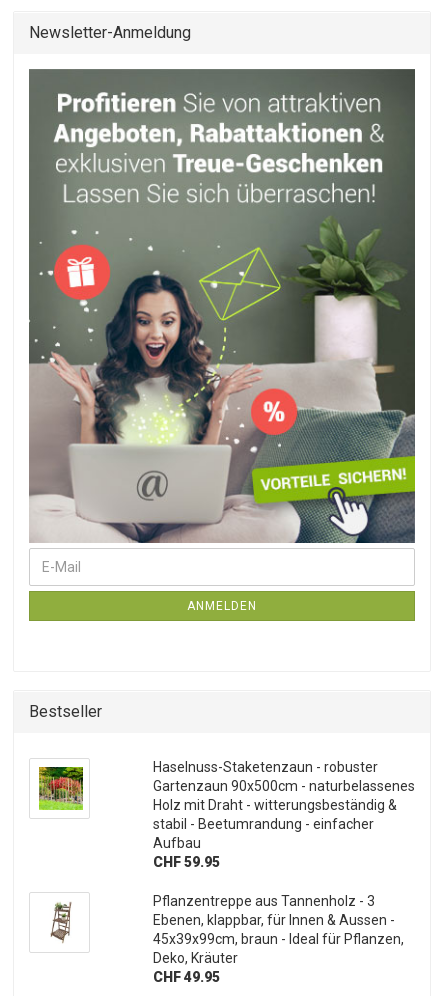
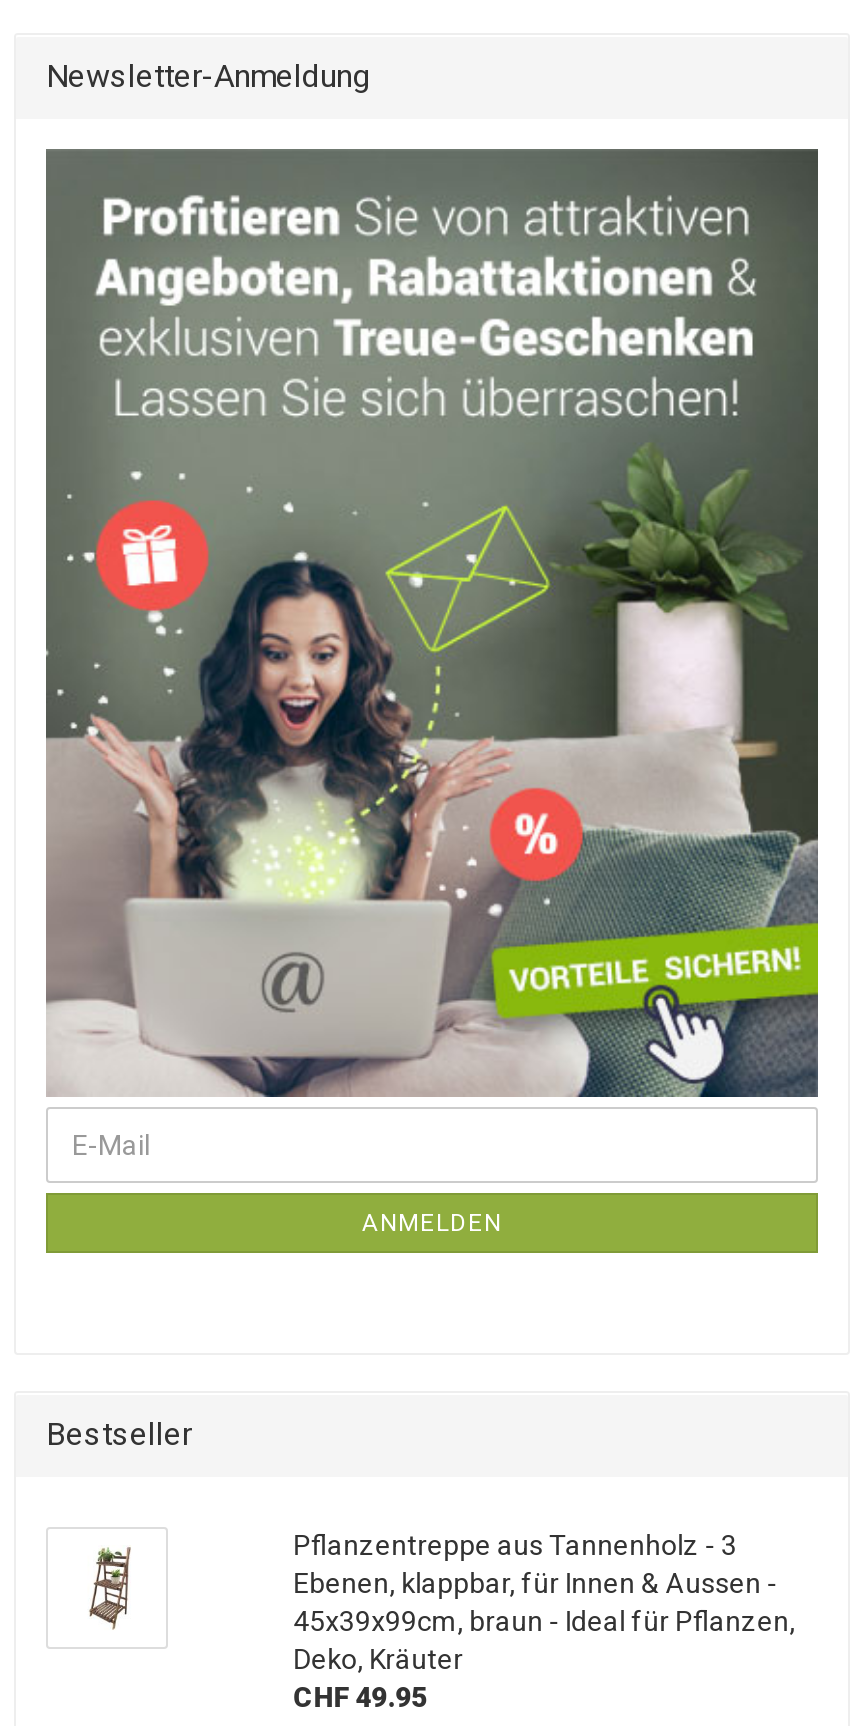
- Haselnuss-Staketenzaun - robuster
- Gartenzaun 90x500cm - naturbelassenes
- Holz mit Draht - witterungsbeständig &
- stabil - Beetumrandung - einfacher
- Aufbau
- CHF 59.95

- [image]
